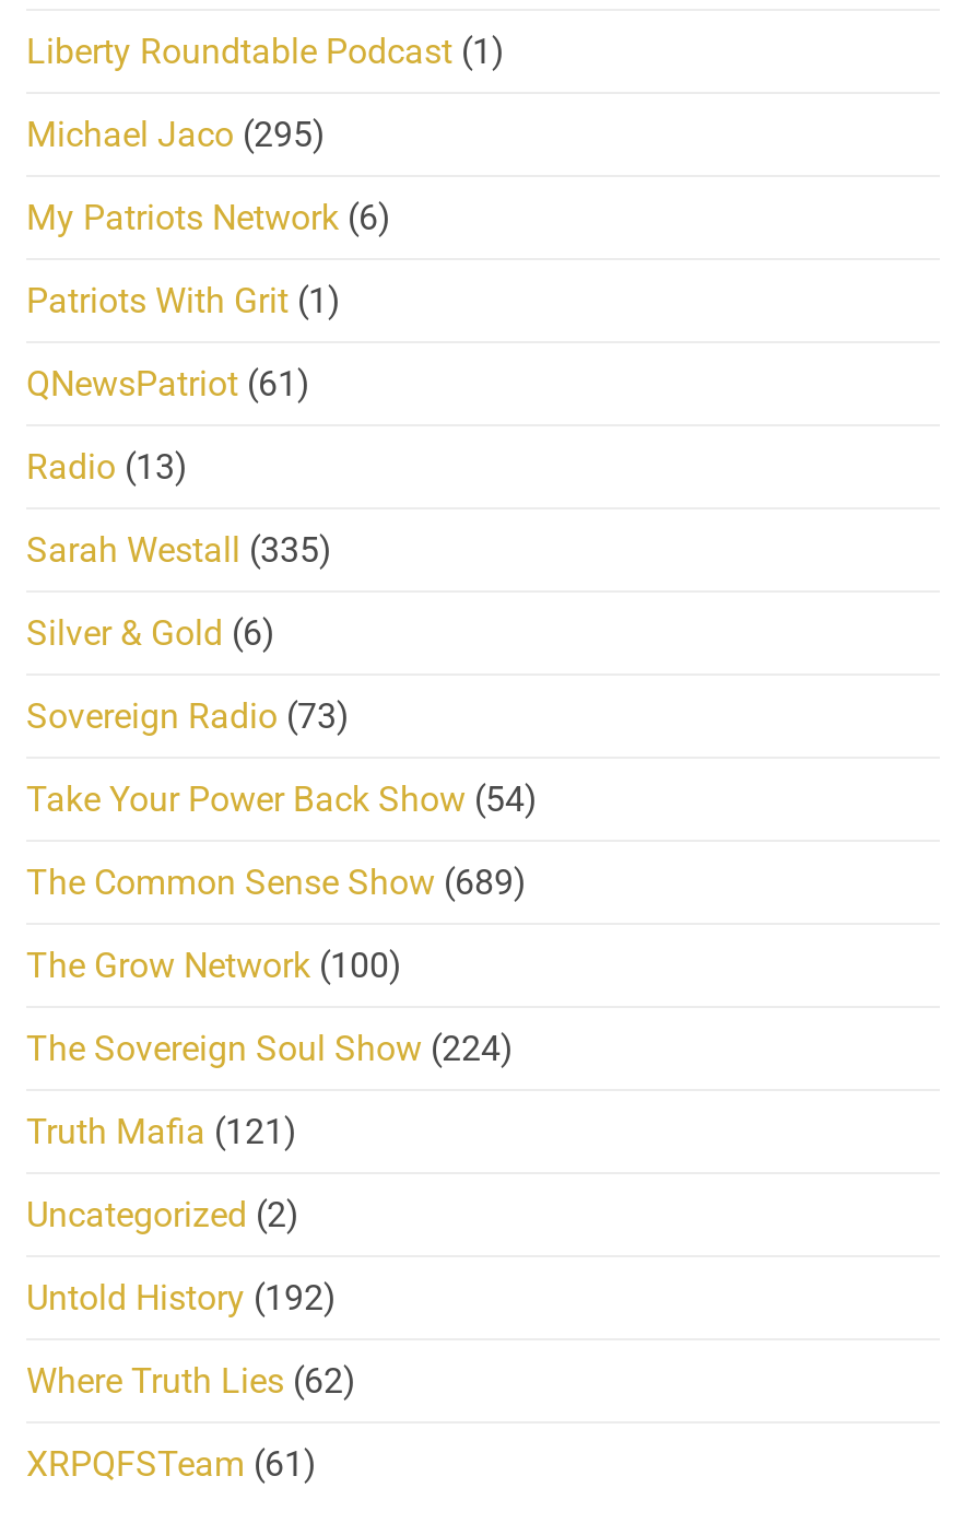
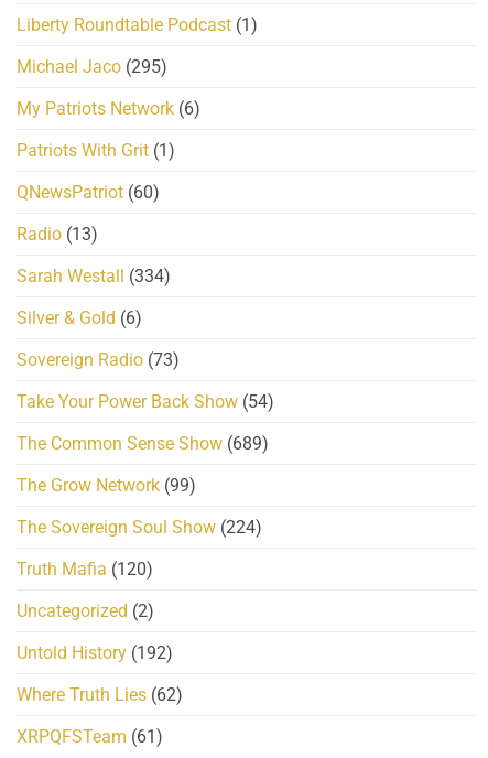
- QNewsPatriot (61)
+ QNewsPatriot (60)

- Sarah Westall (335)
+ Sarah Westall (334)

- The Grow Network (100)
+ The Grow Network (99)

- Truth Mafia (121)
+ Truth Mafia (120)
